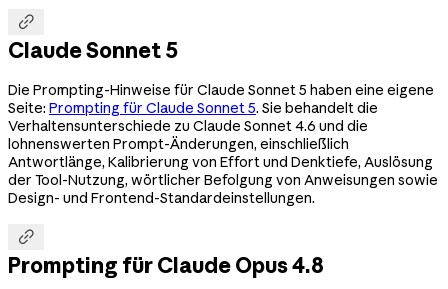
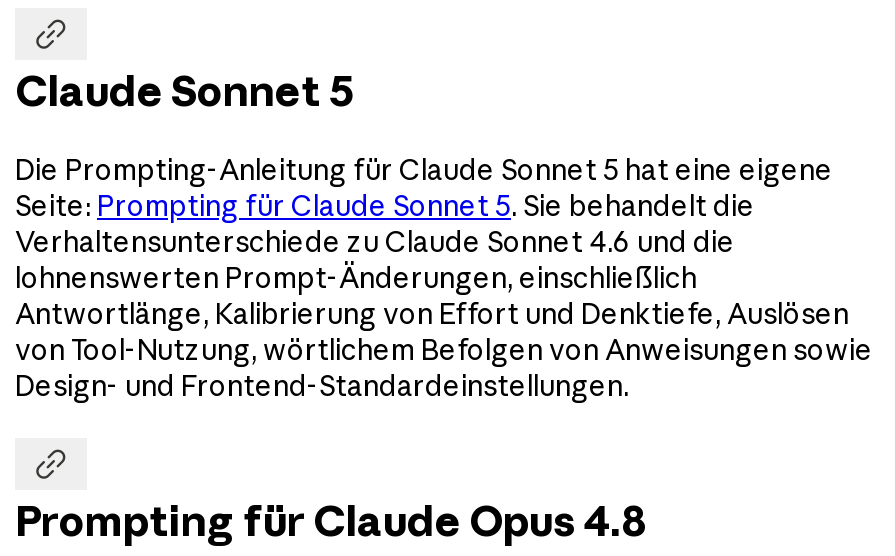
- Die Prompting-Hinweise für Claude Sonnet 5 haben eine eigene
+ Die Prompting-Anleitung für Claude Sonnet 5 hat eine eigene

- Antwortlänge, Kalibrierung von Effort und Denktiefe, Auslösung
+ Antwortlänge, Kalibrierung von Effort und Denktiefe, Auslösen

- der Tool-Nutzung, wörtlicher Befolgung von Anweisungen sowie
+ von Tool-Nutzung, wörtlichem Befolgen von Anweisungen sowie
